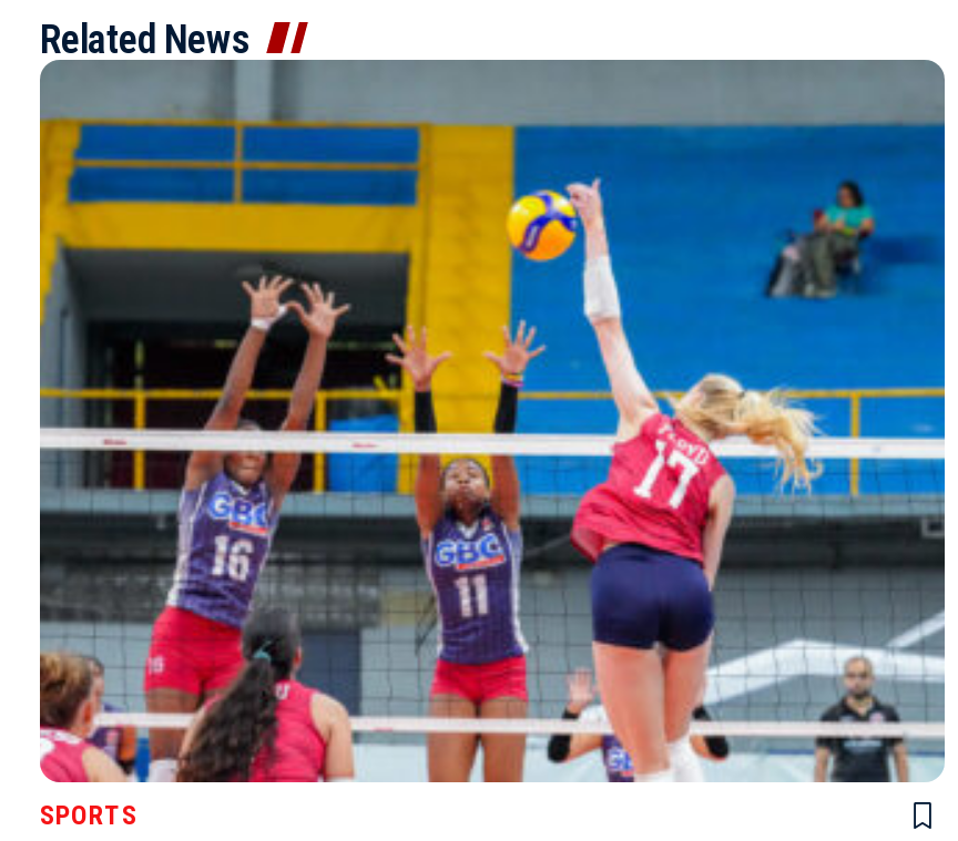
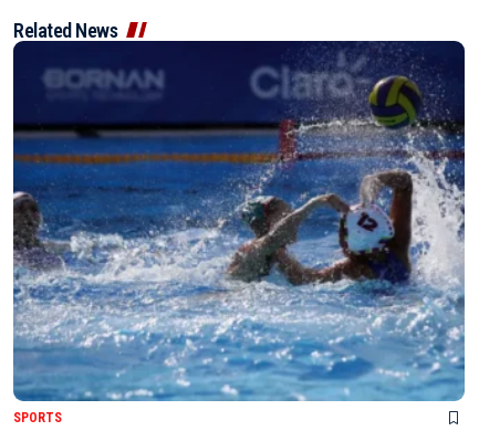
- [image]
+ [image]
